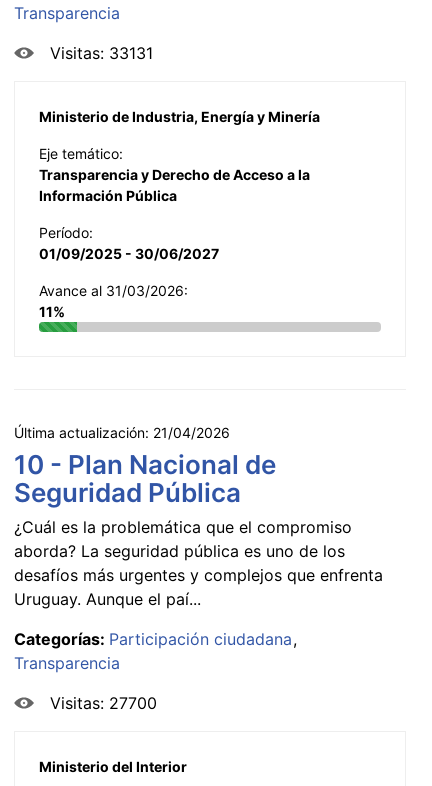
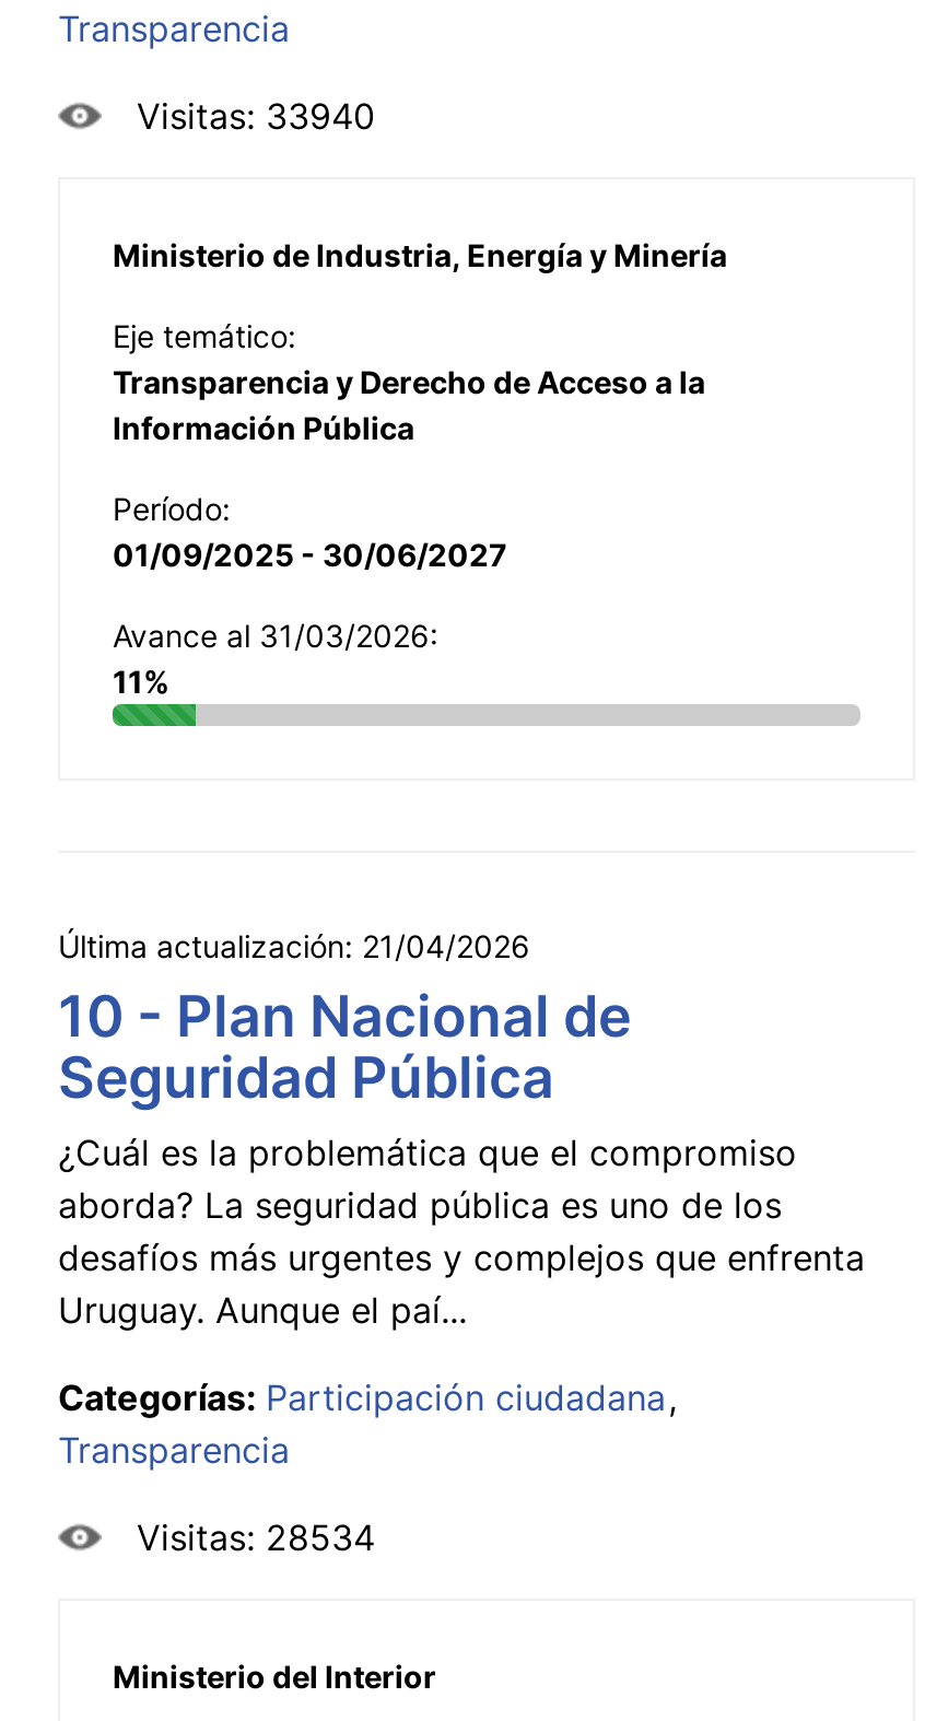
- Visitas: 33131
+ Visitas: 33940

- Visitas: 27700
+ Visitas: 28534
